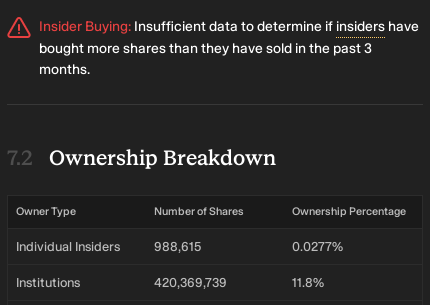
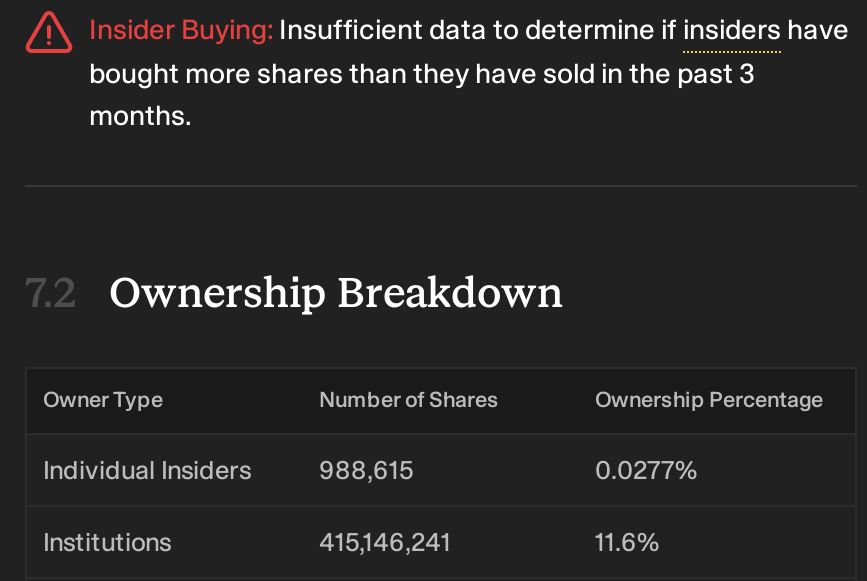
- 420,369,739
+ 415,146,241

- 11.8%
+ 11.6%
